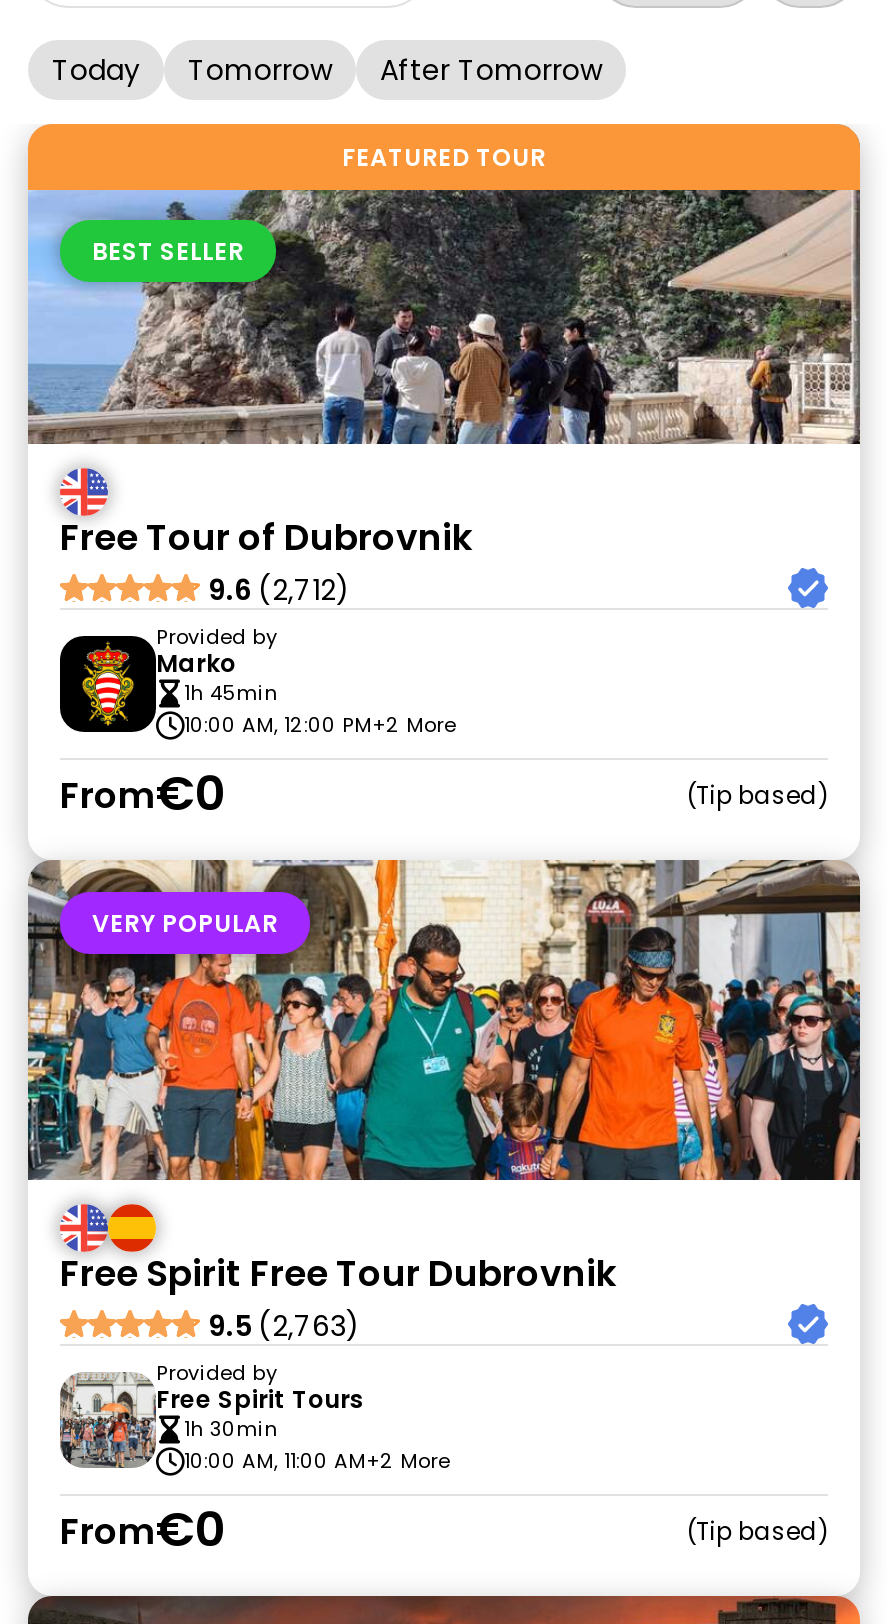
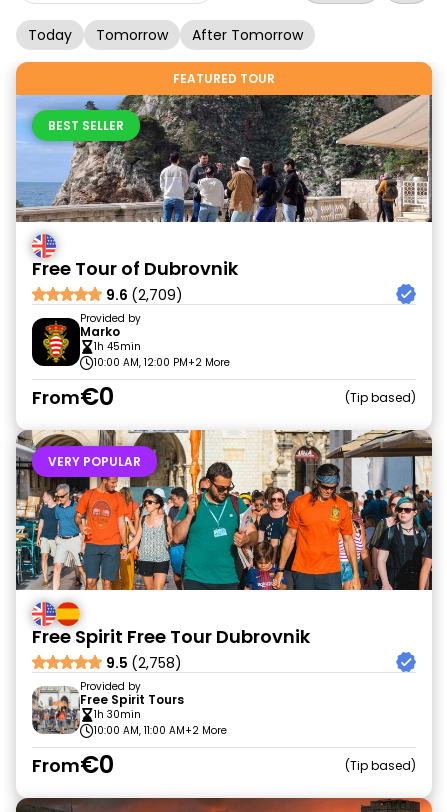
- 9.6 (2,712)
+ 9.6 (2,709)

- 9.5 (2,763)
+ 9.5 (2,758)
